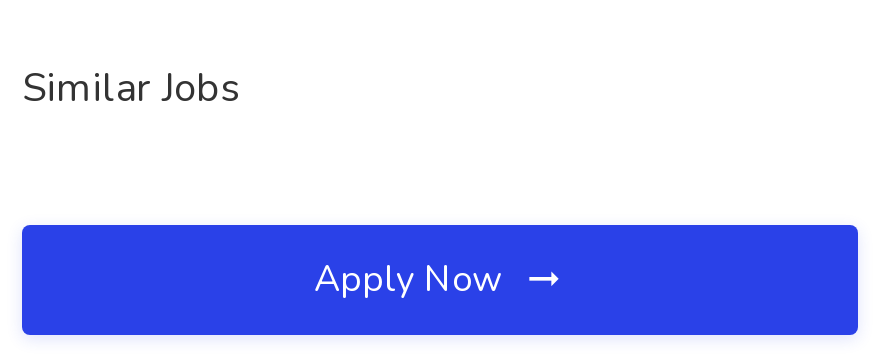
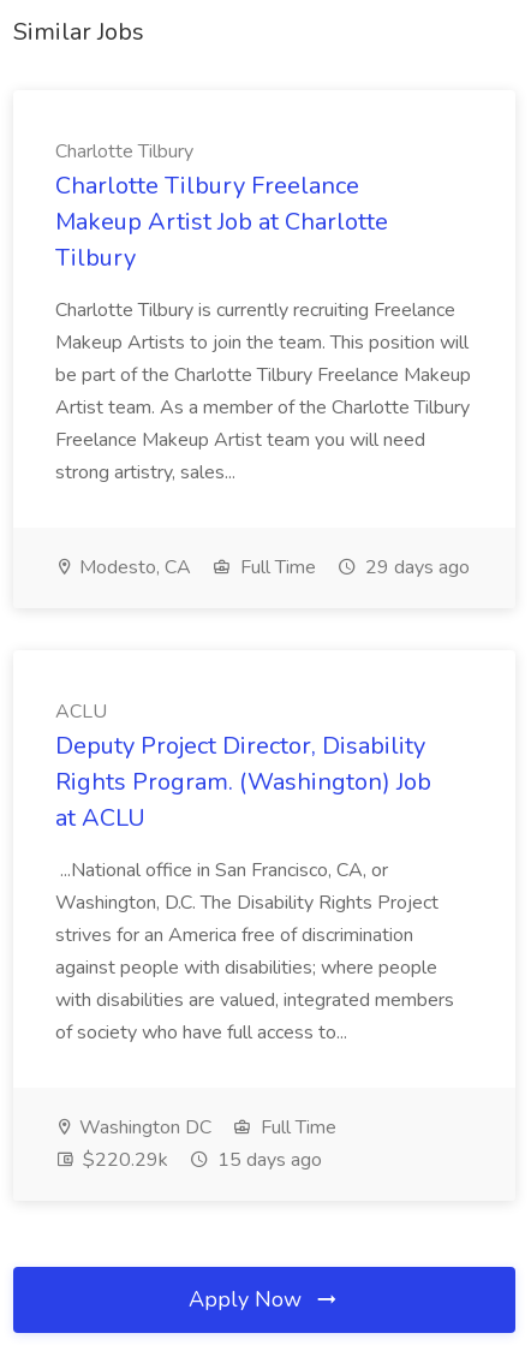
+ Charlotte Tilbury
+ Charlotte Tilbury Freelance
+ Makeup Artist Job at Charlotte
+ Tilbury
+ Charlotte Tilbury is currently recruiting Freelance
+ Makeup Artists to join the team. This position will
+ be part of the Charlotte Tilbury Freelance Makeup
+ Artist team. As a member of the Charlotte Tilbury
+ Freelance Makeup Artist team you will need
+ strong artistry, sales...

+ ACLU
+ Deputy Project Director, Disability
+ Rights Program. (Washington) Job
+ at ACLU
+ ...National office in San Francisco, CA, or
+ Washington, D.C. The Disability Rights Project
+ strives for an America free of discrimination
+ against people with disabilities; where people
+ with disabilities are valued, integrated members
+ of society who have full access to...

+ Modesto, CA
+ Full Time
+ 29 days ago

+ Washington DC
+ Full Time
+ $220.29k
+ 15 days ago
